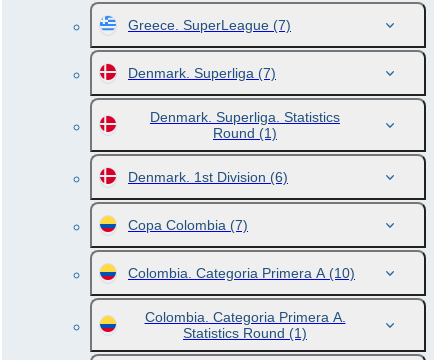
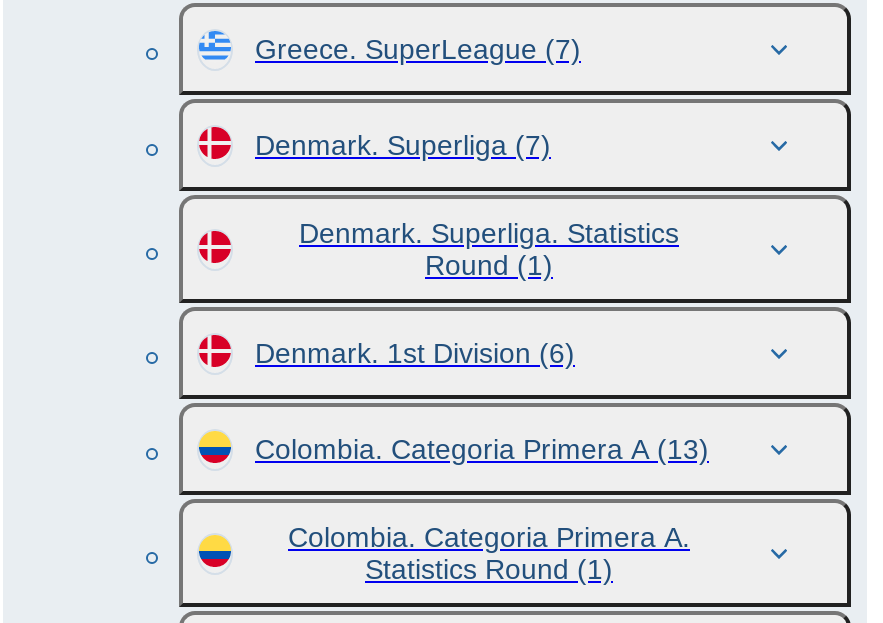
- Copa Colombia (7)
- Colombia. Categoria Primera A (10)
+ Colombia. Categoria Primera A (13)
